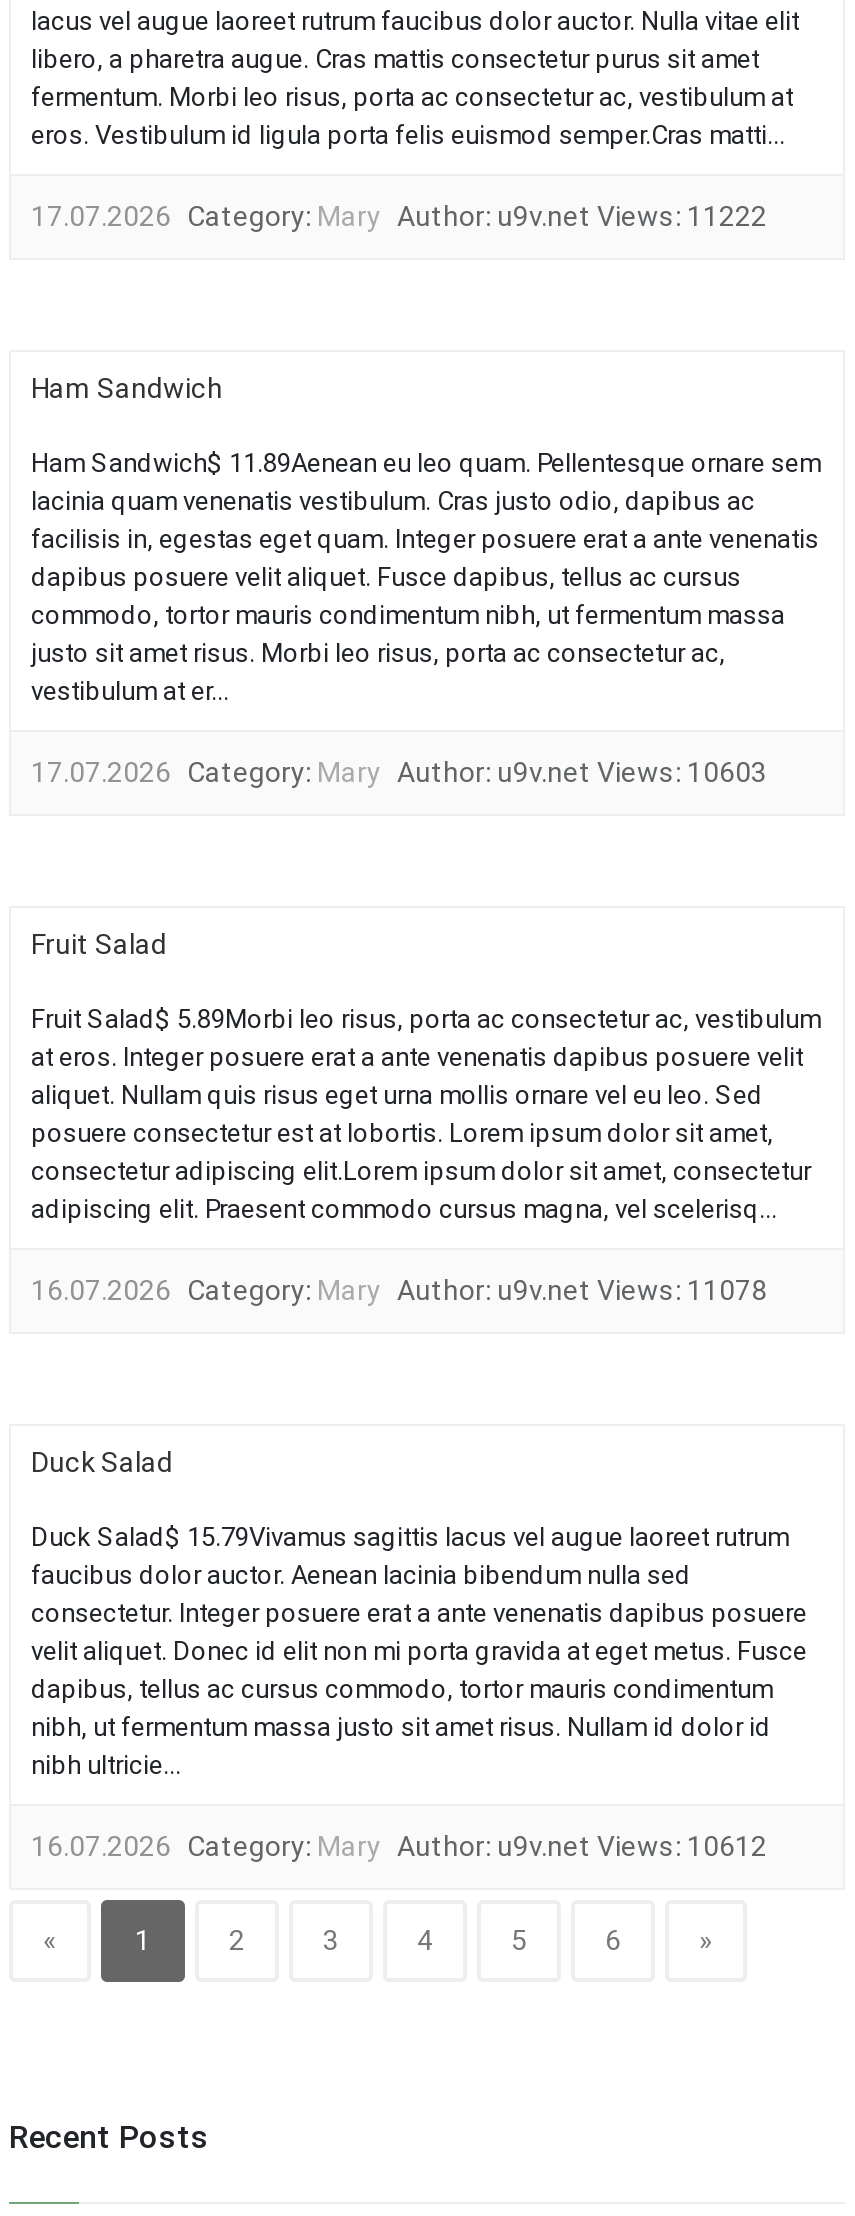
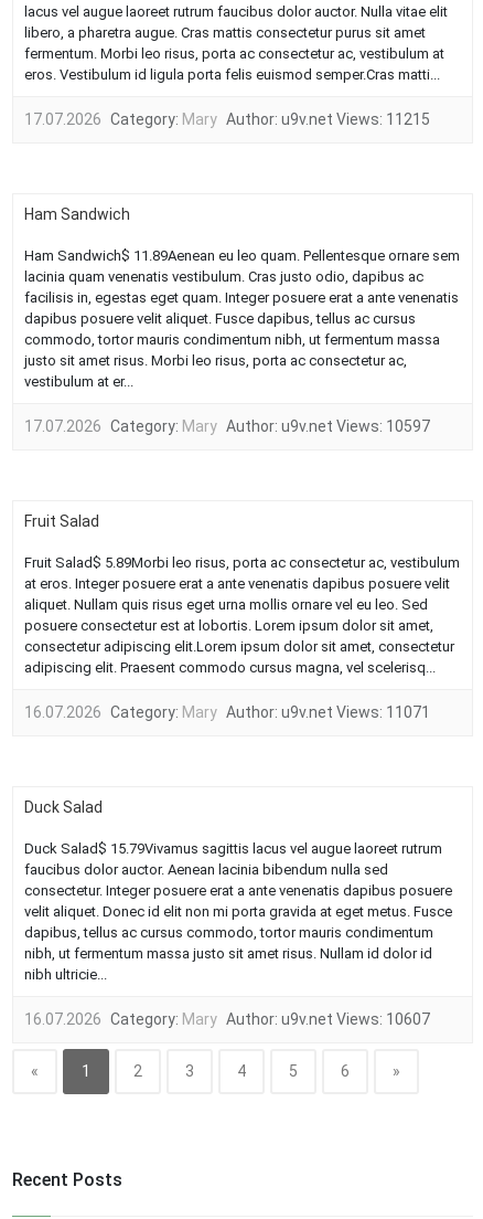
- 17.07.2026 Category: Mary Author: u9v.net Views: 11222
+ 17.07.2026 Category: Mary Author: u9v.net Views: 11215

- 17.07.2026 Category: Mary Author: u9v.net Views: 10603
+ 17.07.2026 Category: Mary Author: u9v.net Views: 10597

- 16.07.2026 Category: Mary Author: u9v.net Views: 11078
+ 16.07.2026 Category: Mary Author: u9v.net Views: 11071

- 16.07.2026 Category: Mary Author: u9v.net Views: 10612
+ 16.07.2026 Category: Mary Author: u9v.net Views: 10607
